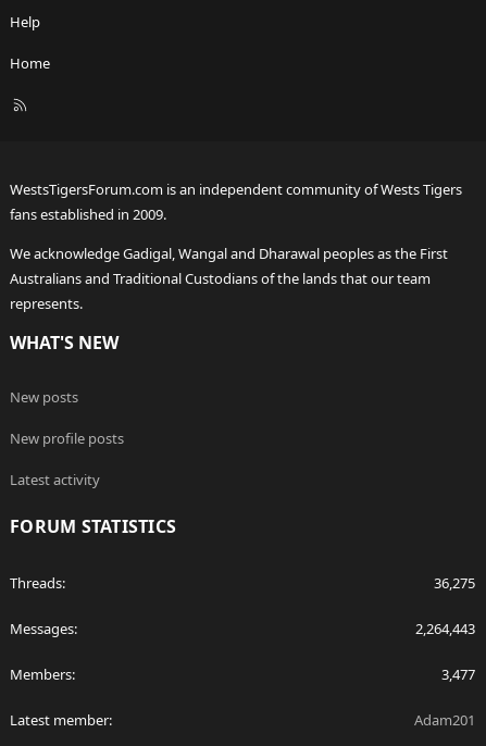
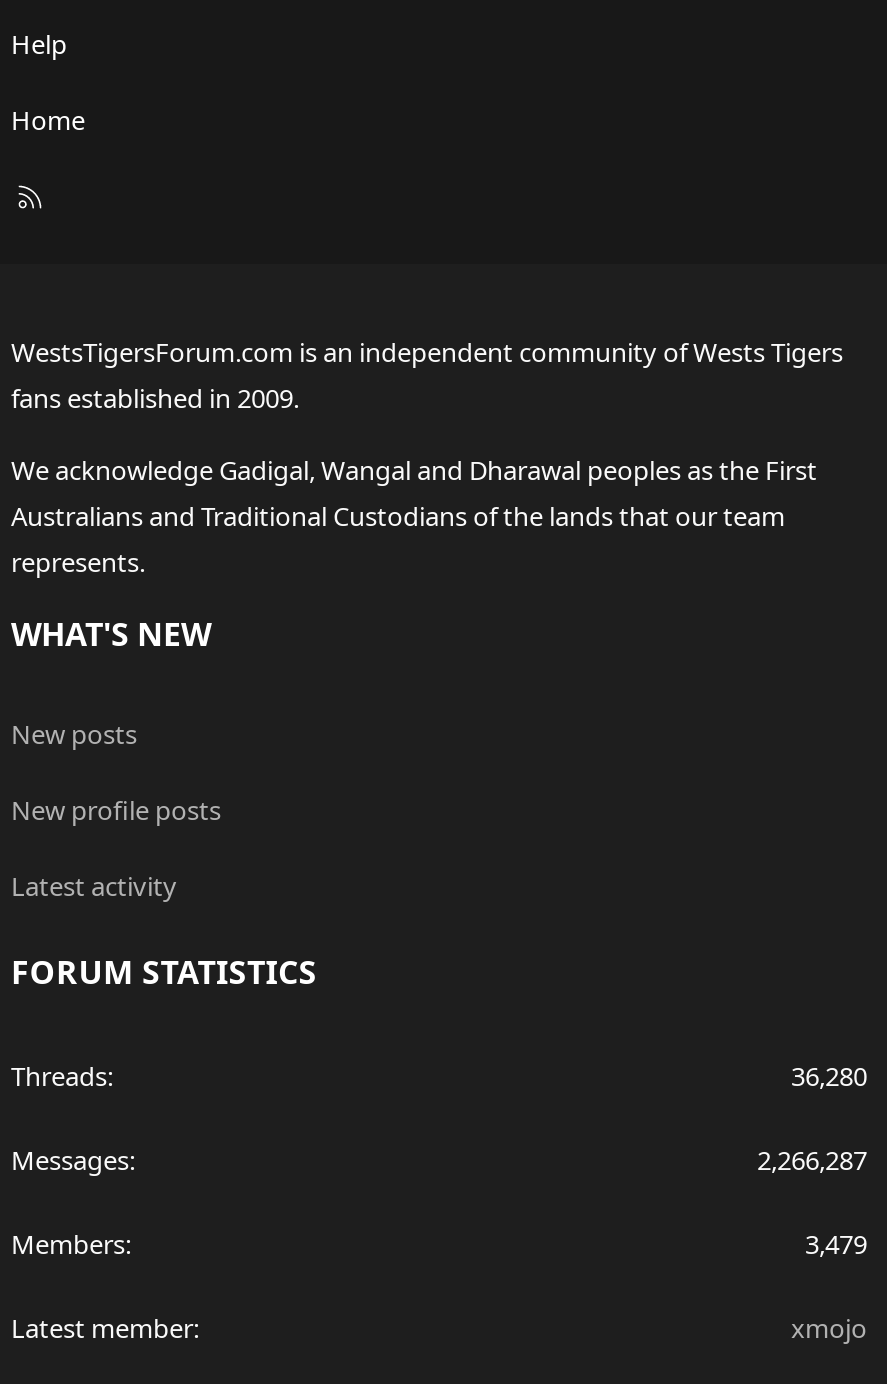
- 36,275
+ 36,280

- 2,264,443
+ 2,266,287

- 3,477
+ 3,479

- Adam201
+ xmojo
